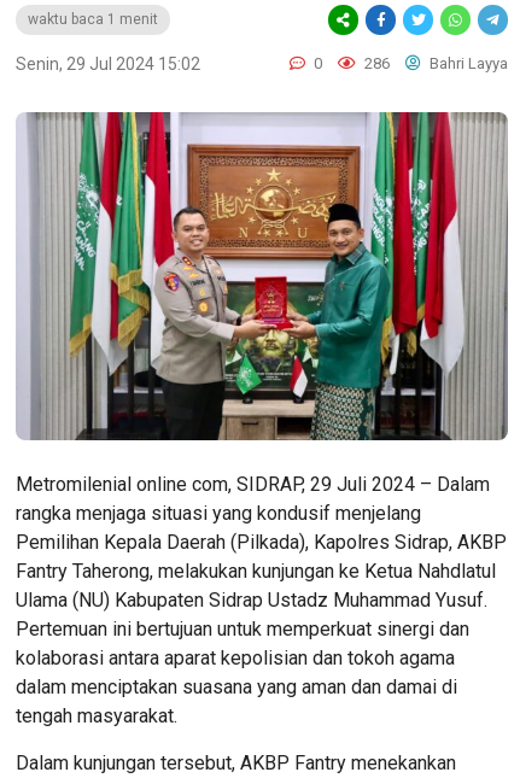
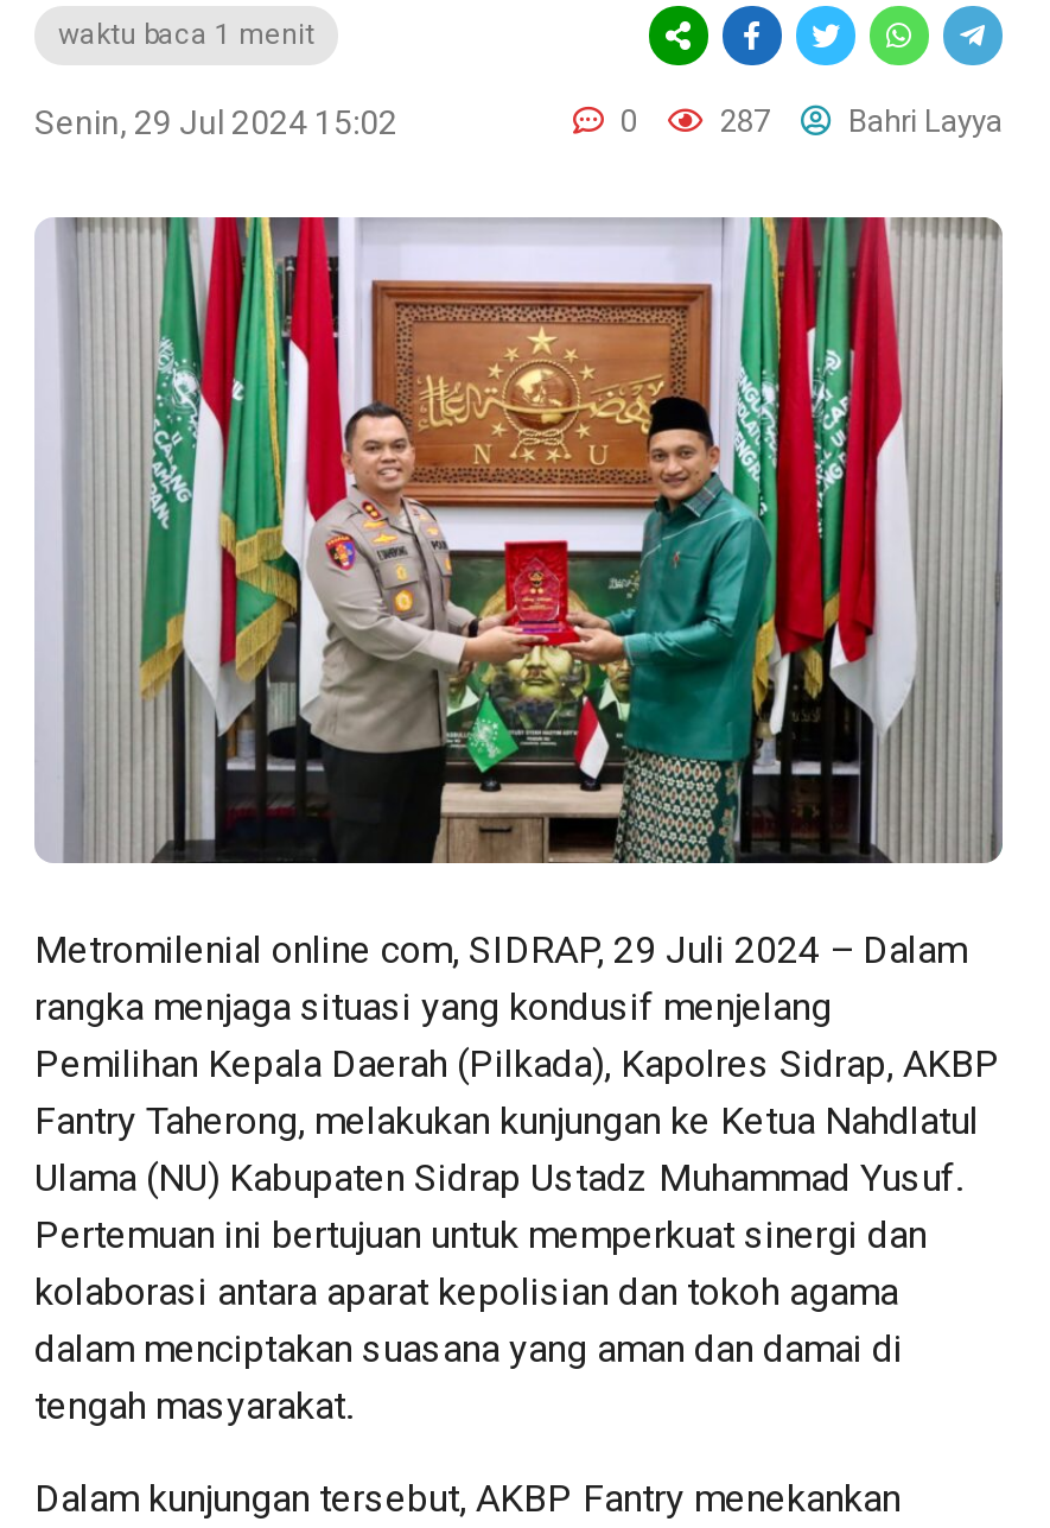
- 0 286 Bahri Layya
+ 0 287 Bahri Layya
